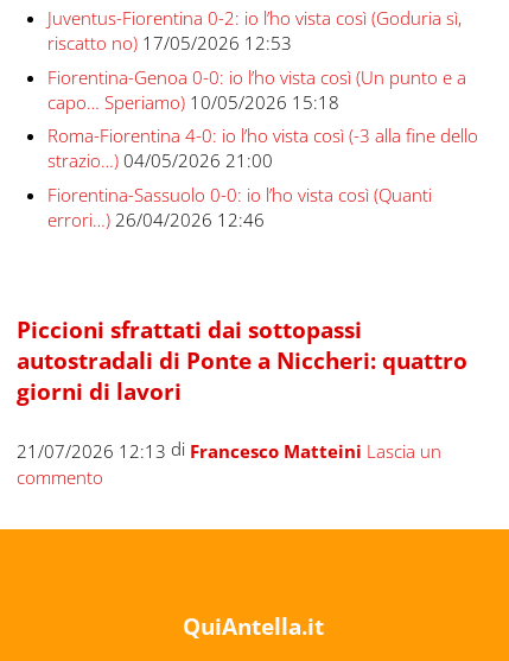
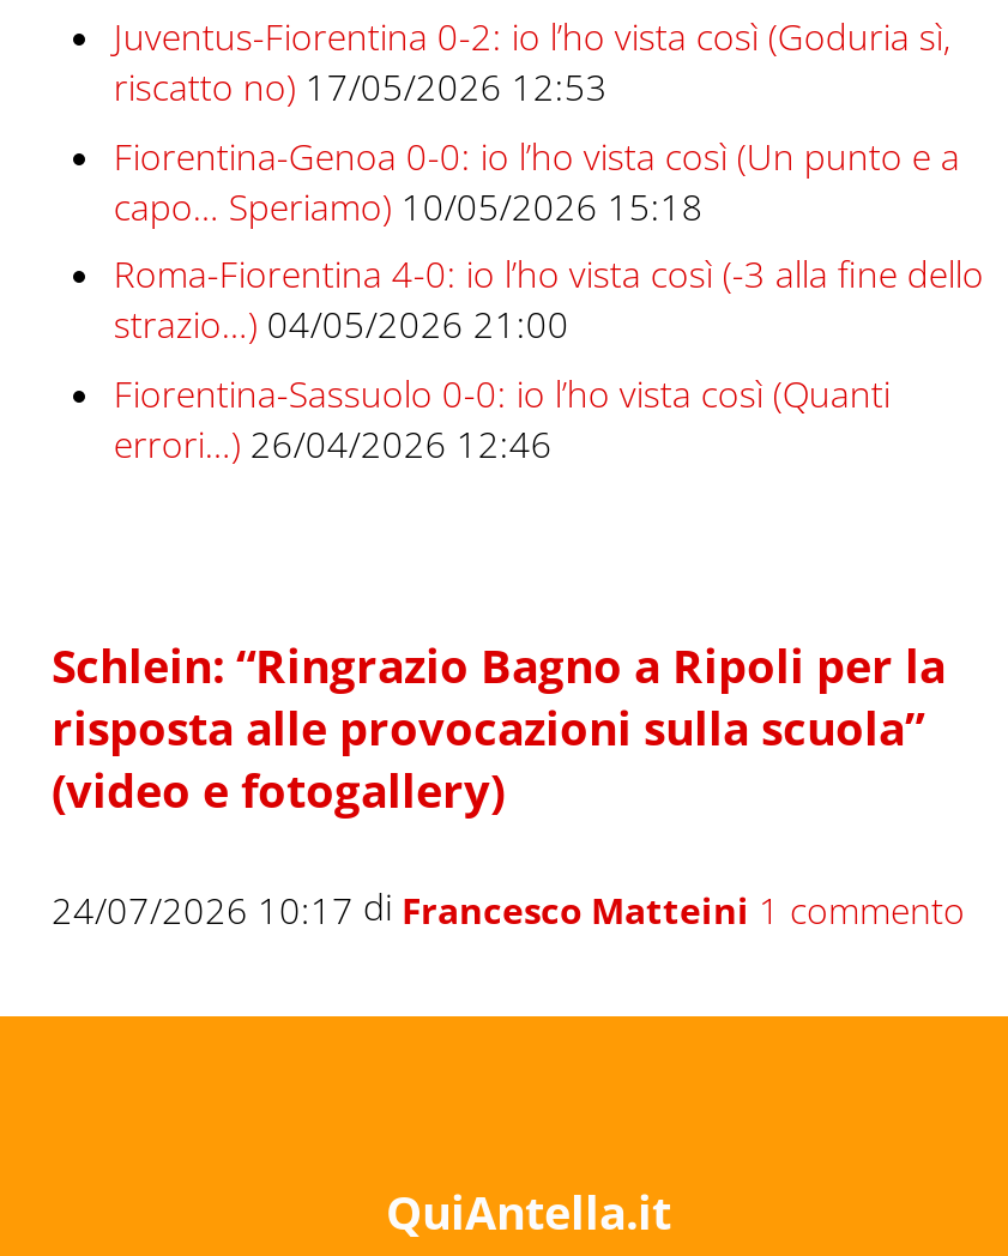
- Piccioni sfrattati dai sottopassi
- autostradali di Ponte a Niccheri: quattro
- giorni di lavori
+ Schlein: “Ringrazio Bagno a Ripoli per la
+ risposta alle provocazioni sulla scuola”
+ (video e fotogallery)

- 21/07/2026 12:13 di Francesco Matteini Lascia un
- commento
+ 24/07/2026 10:17 di Francesco Matteini 1 commento
